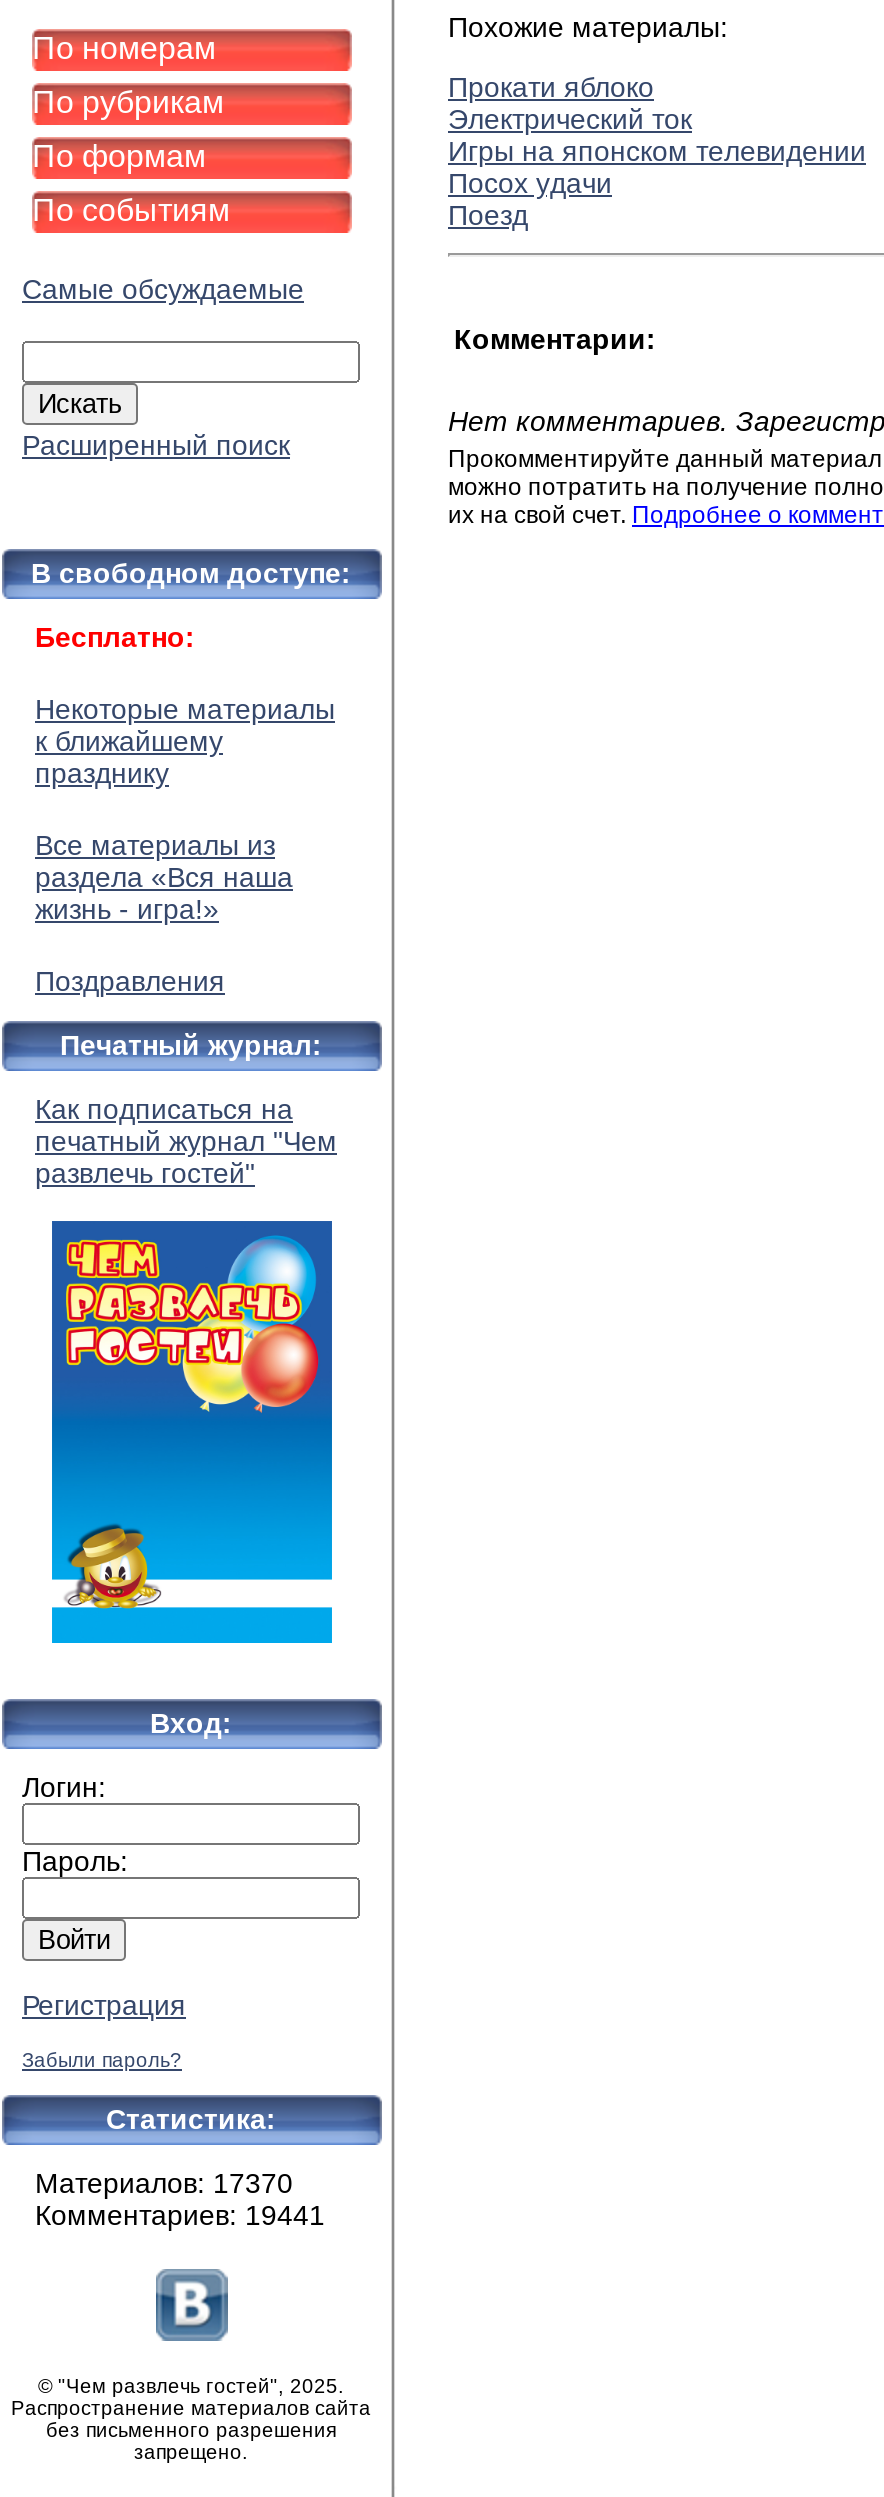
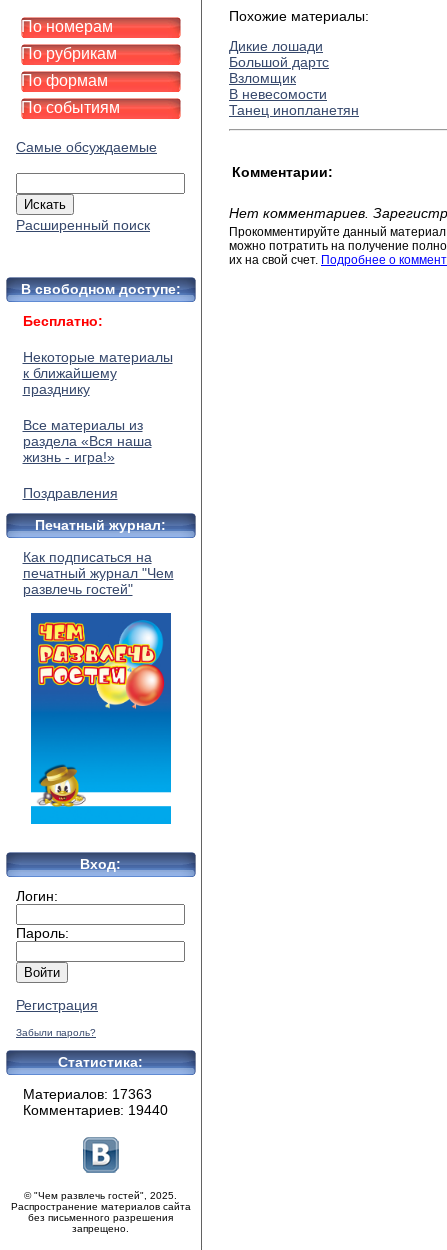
- Прокати яблоко
- Электрический ток
- Игры на японском телевидении
- Посох удачи
- Поезд
+ Дикие лошади
+ Большой дартс
+ Взломщик
+ В невесомости
+ Танец инопланетян

- Материалов: 17370
+ Материалов: 17363

- Комментариев: 19441
+ Комментариев: 19440
